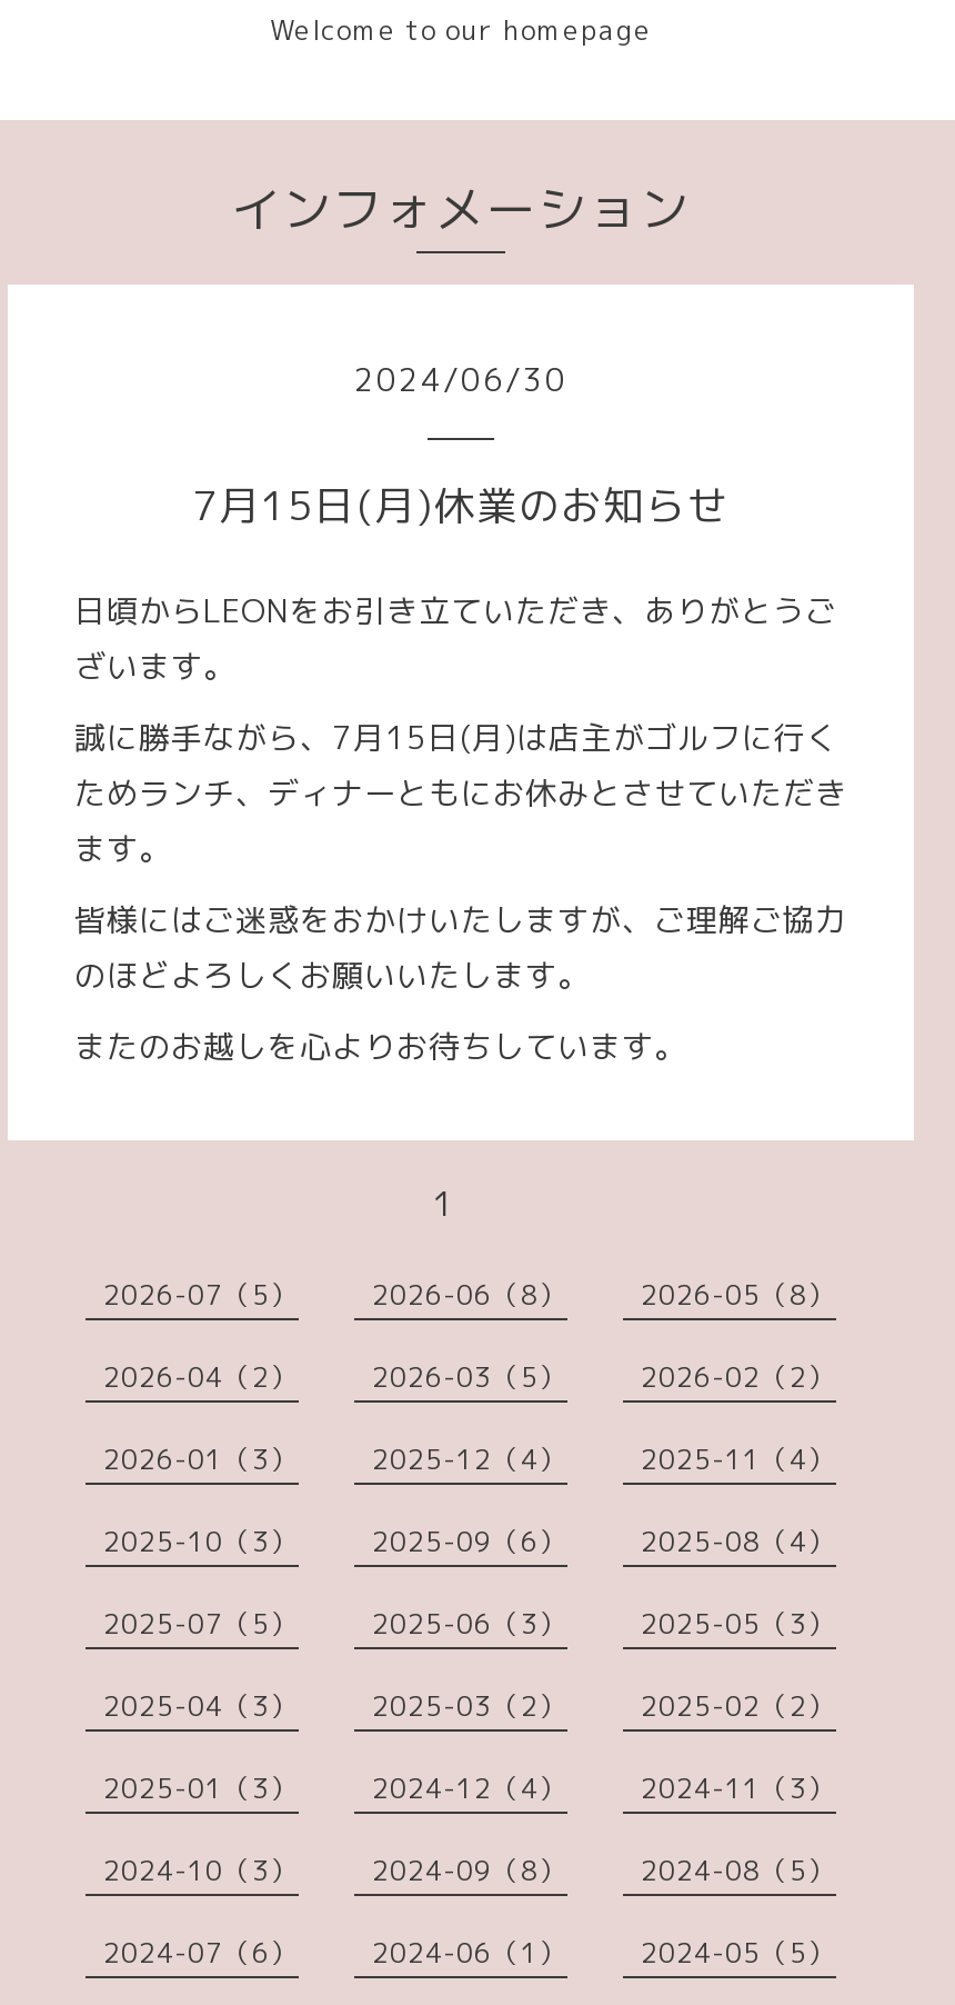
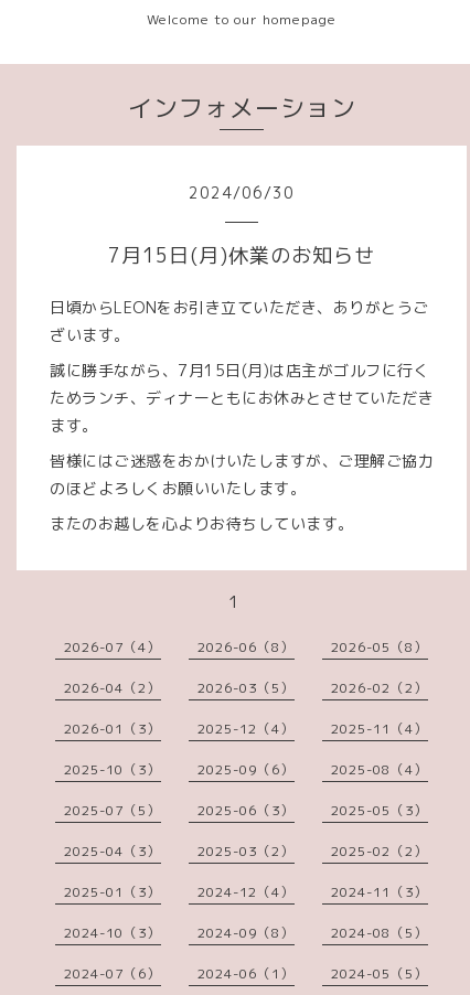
- 2026-07（5） 2026-06（8） 2026-05（8）
+ 2026-07（4） 2026-06（8） 2026-05（8）
